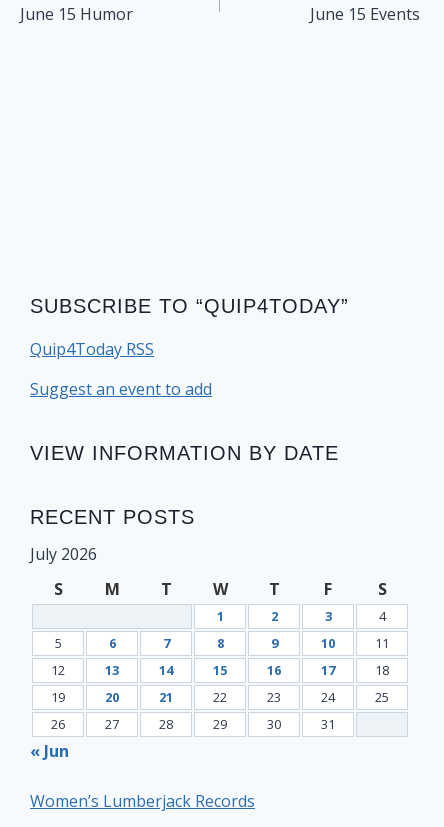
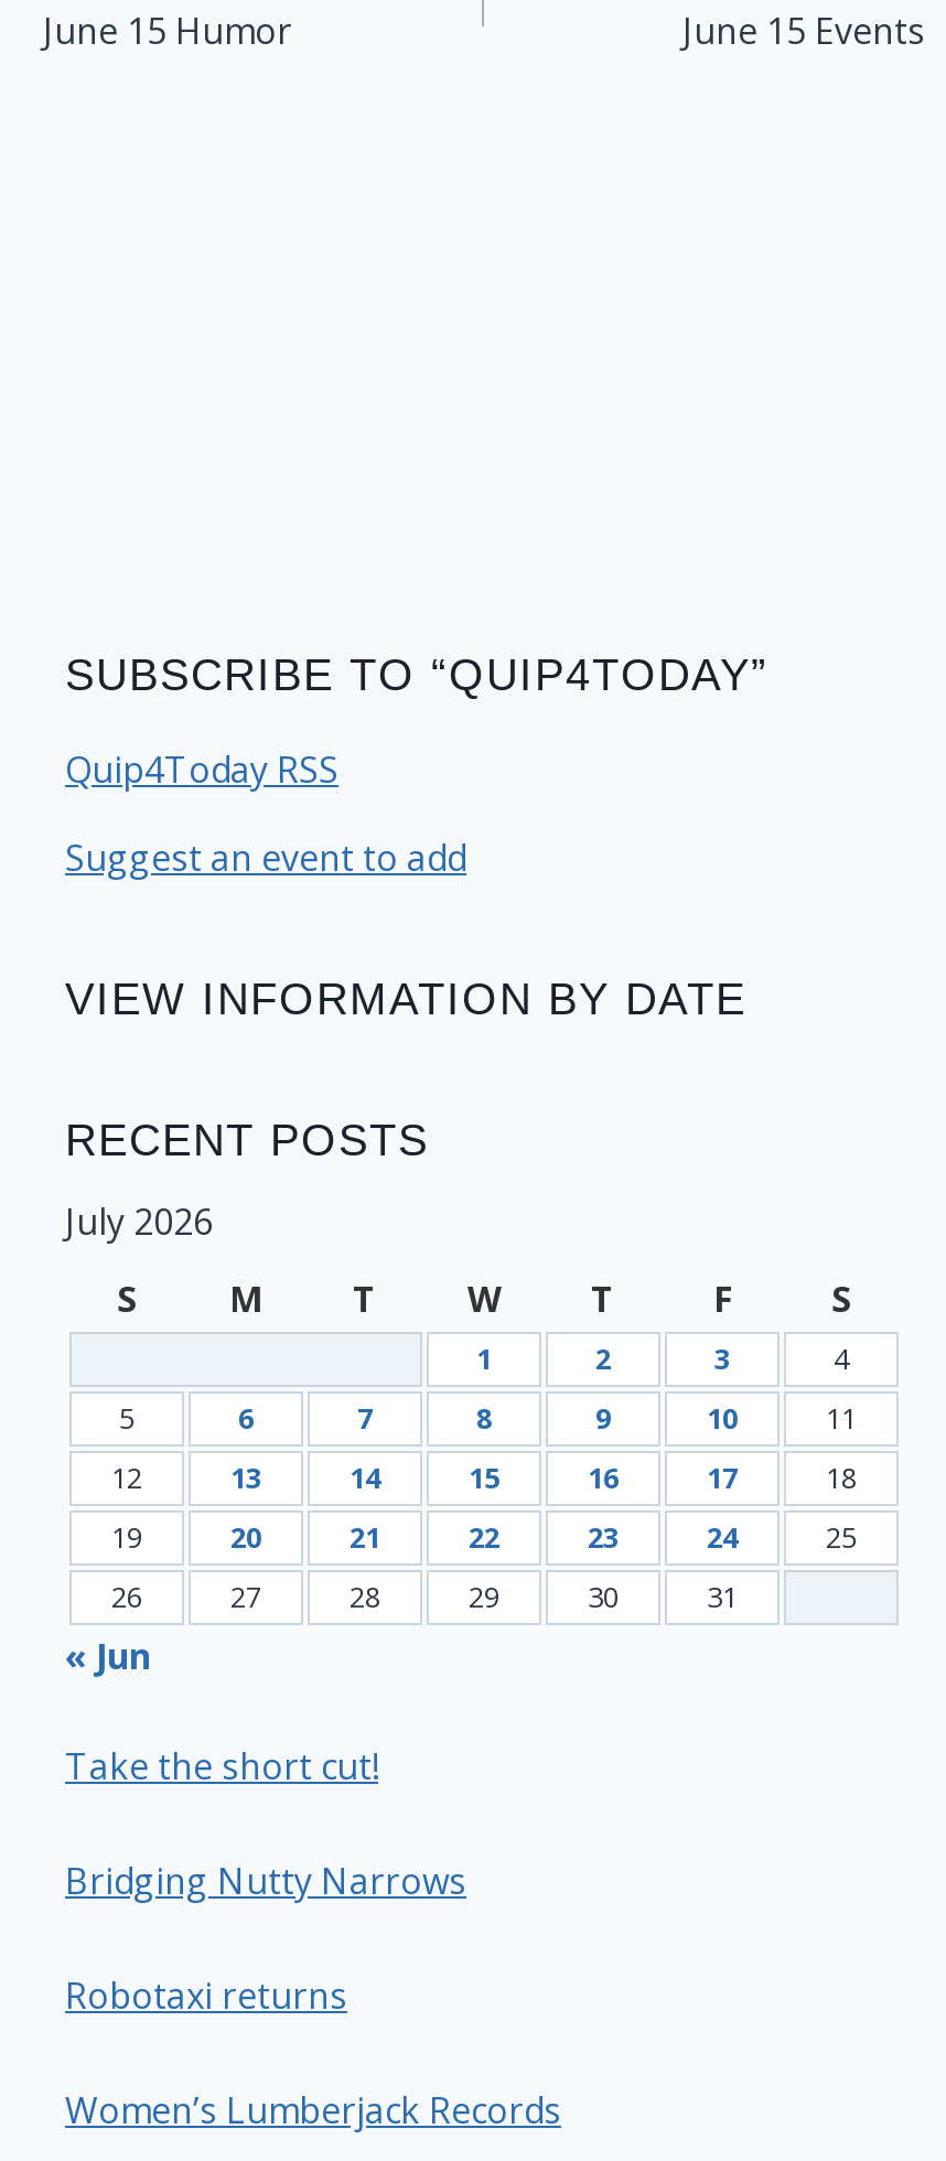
+ Take the short cut!
+ Bridging Nutty Narrows
+ Robotaxi returns
